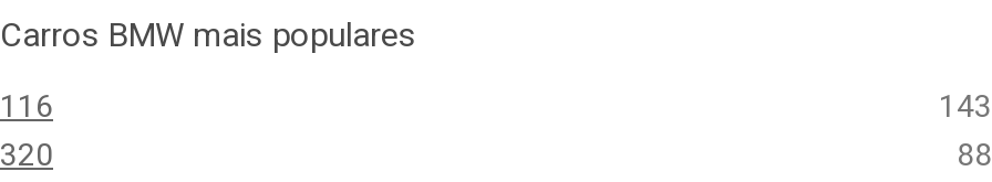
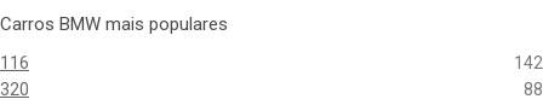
- 143
+ 142
